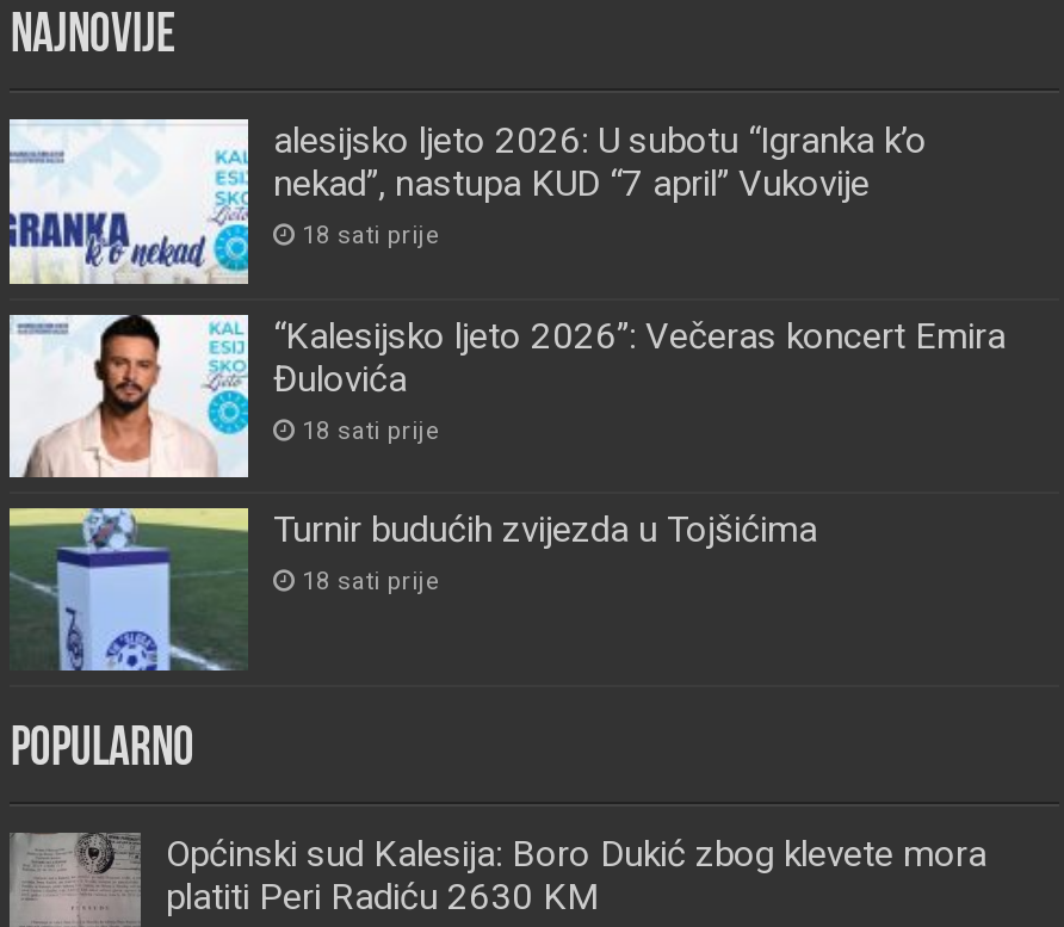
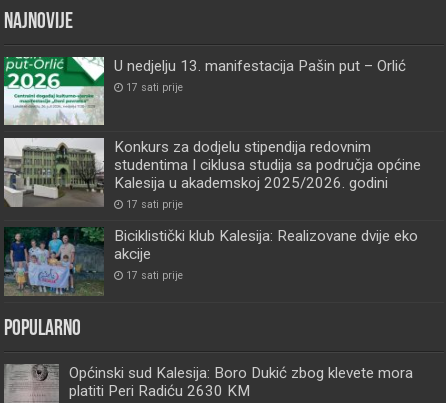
- [image]
- alesijsko ljeto 2026: U subotu “Igranka k’o
- nekad”, nastupa KUD “7 april” Vukovije
- 18 sati prije
+ [image]
+ U nedjelju 13. manifestacija Pašin put – Orlić
+ 17 sati prije

- [image]
- “Kalesijsko ljeto 2026”: Večeras koncert Emira
- Đulovića
- 18 sati prije
+ [image]
+ Konkurs za dodjelu stipendija redovnim
+ studentima I ciklusa studija sa područja općine
+ Kalesija u akademskoj 2025/2026. godini
+ 17 sati prije

- [image]
- Turnir budućih zvijezda u Tojšićima
- 18 sati prije
+ [image]
+ Biciklistički klub Kalesija: Realizovane dvije eko
+ akcije
+ 17 sati prije
